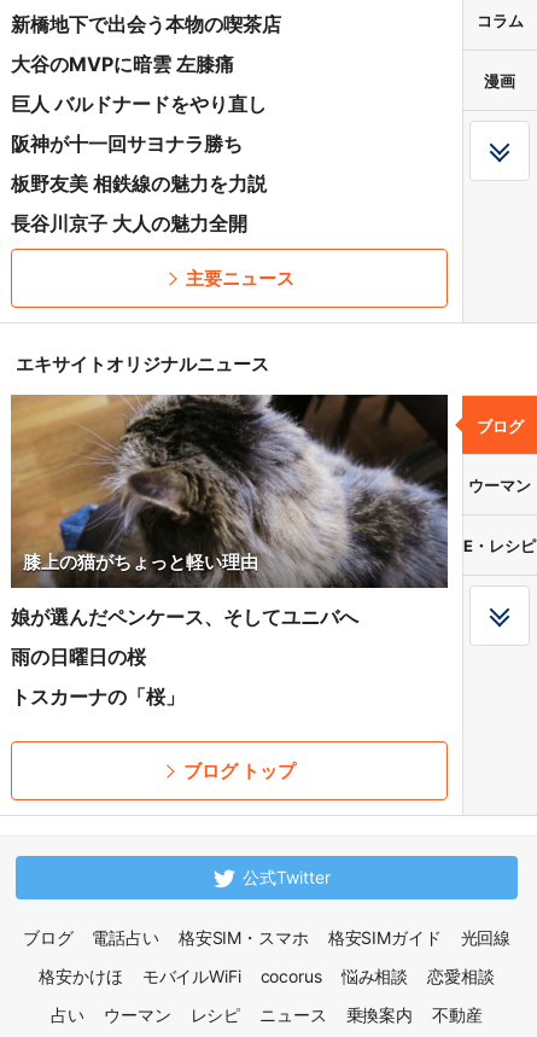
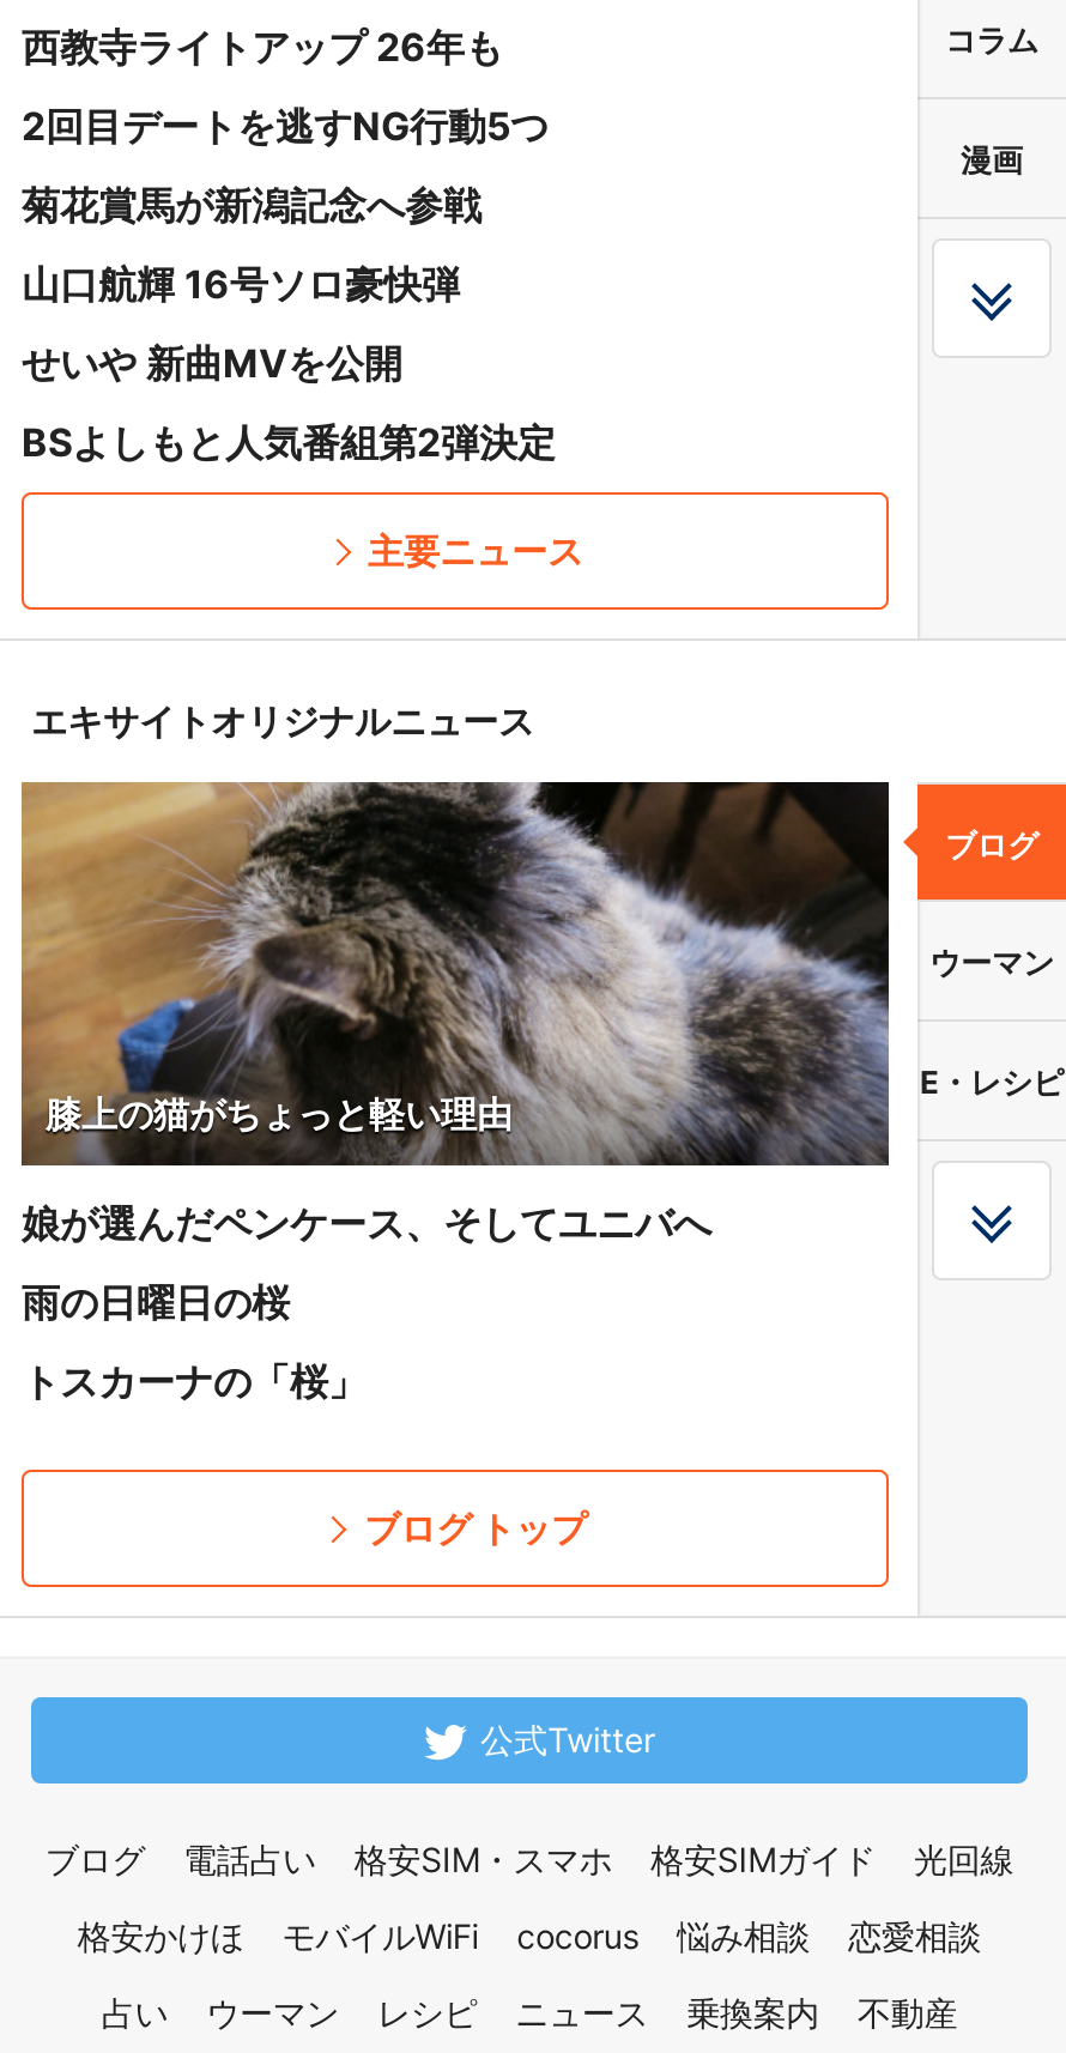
- 新橋地下で出会う本物の喫茶店
+ 西教寺ライトアップ 26年も

- 大谷のMVPに暗雲 左膝痛
+ 2回目デートを逃すNG行動5つ

- 巨人 バルドナードをやり直し
+ 菊花賞馬が新潟記念へ参戦

- 阪神が十一回サヨナラ勝ち
+ 山口航輝 16号ソロ豪快弾

- 板野友美 相鉄線の魅力を力説
+ せいや 新曲MVを公開

- 長谷川京子 大人の魅力全開
+ BSよしもと人気番組第2弾決定
